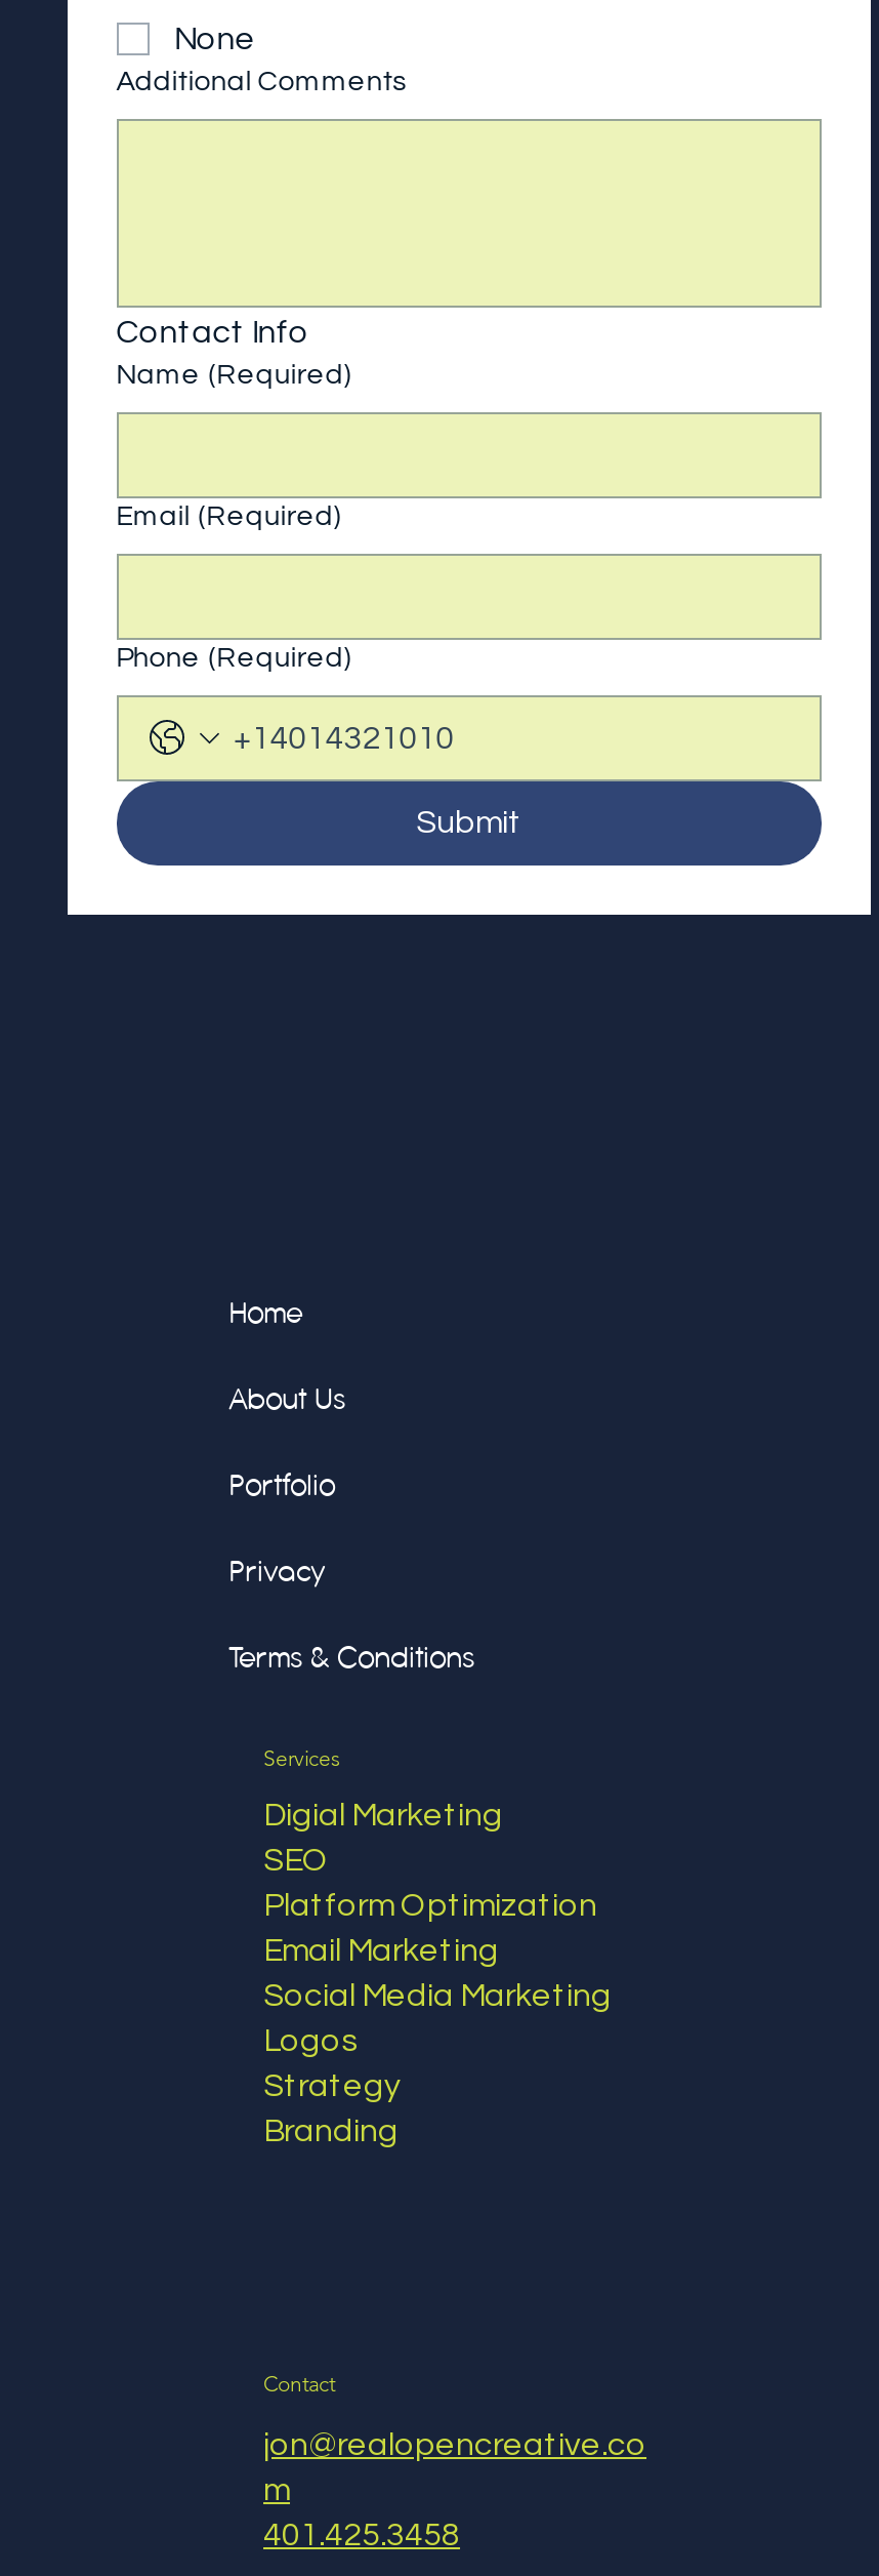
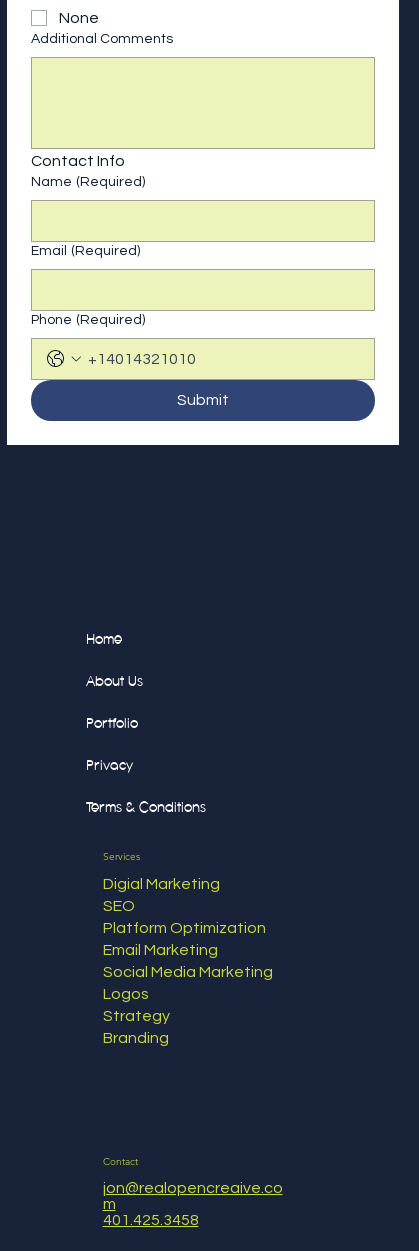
- jon@realopencreative.co
+ jon@realopencreaive.co
